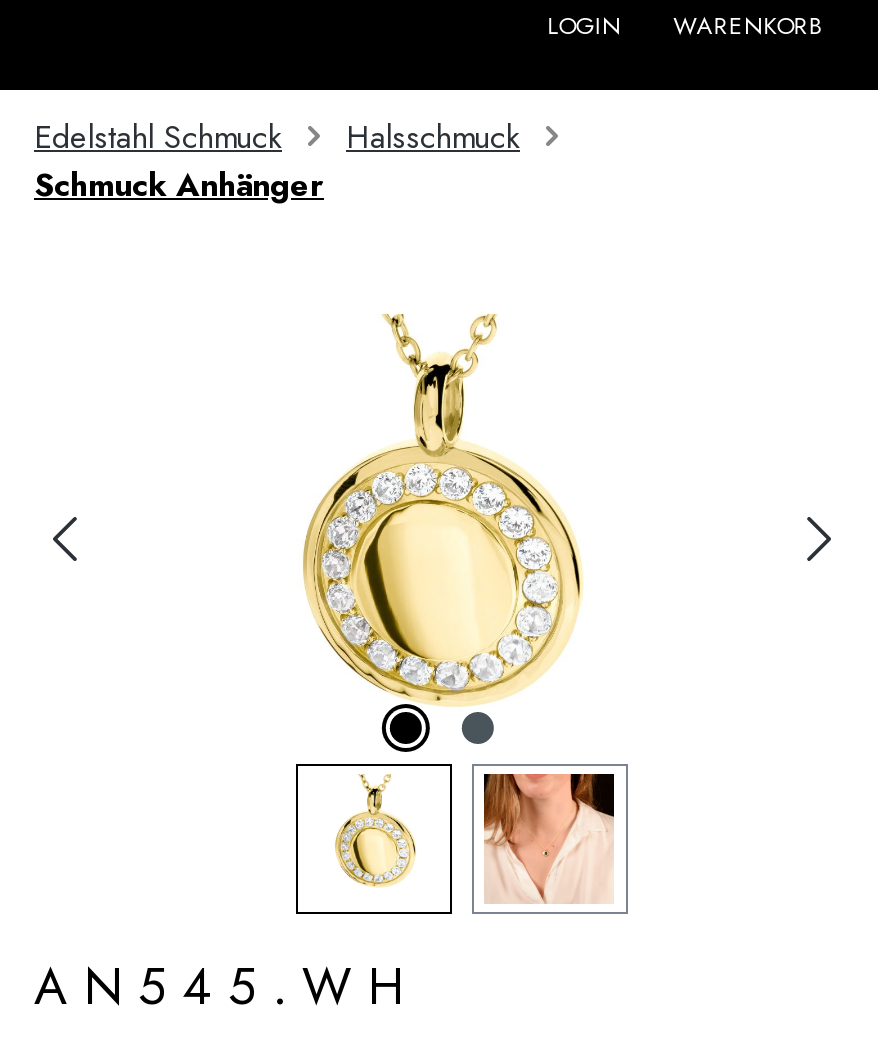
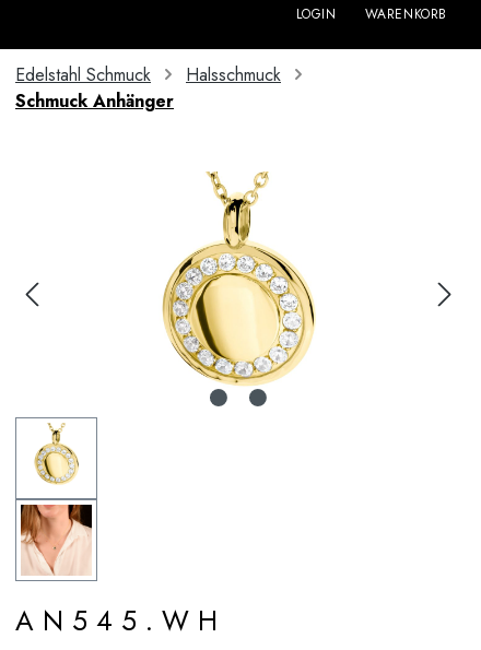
+ [image]

- [image]

- [image]
